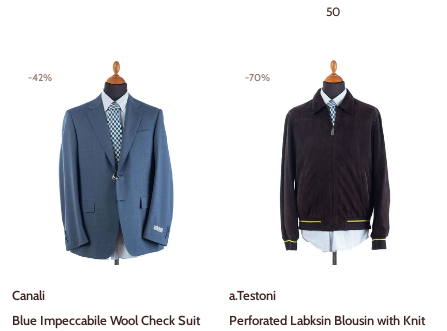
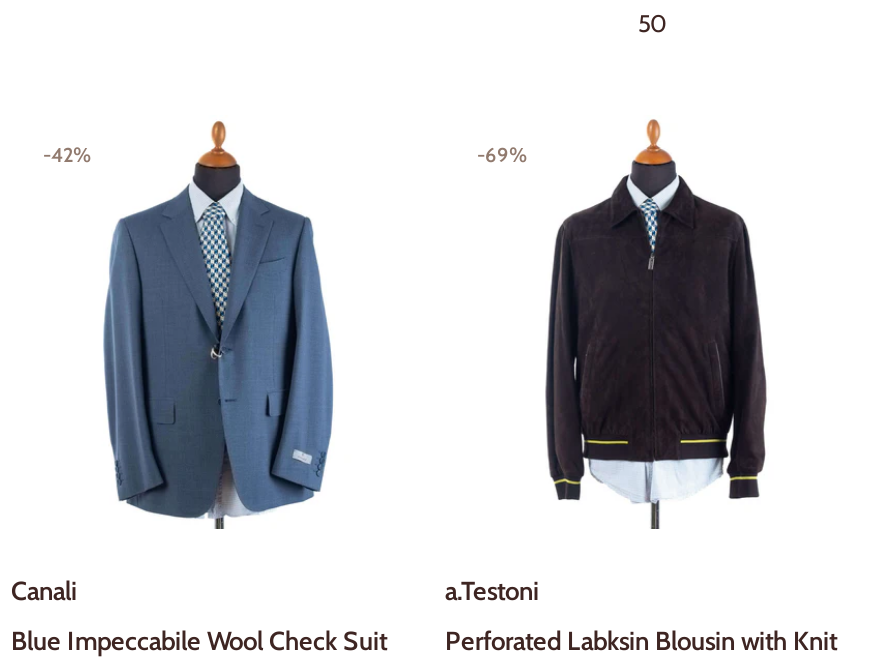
- -70%
+ -69%
